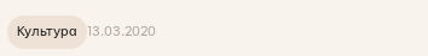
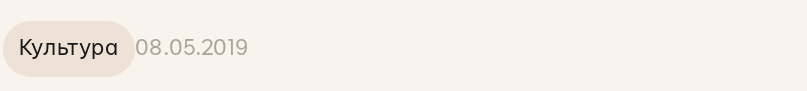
- Культура 13.03.2020
+ Культура 08.05.2019
